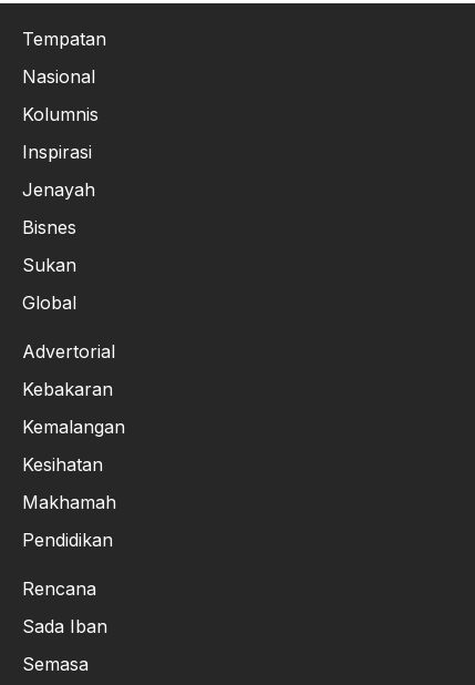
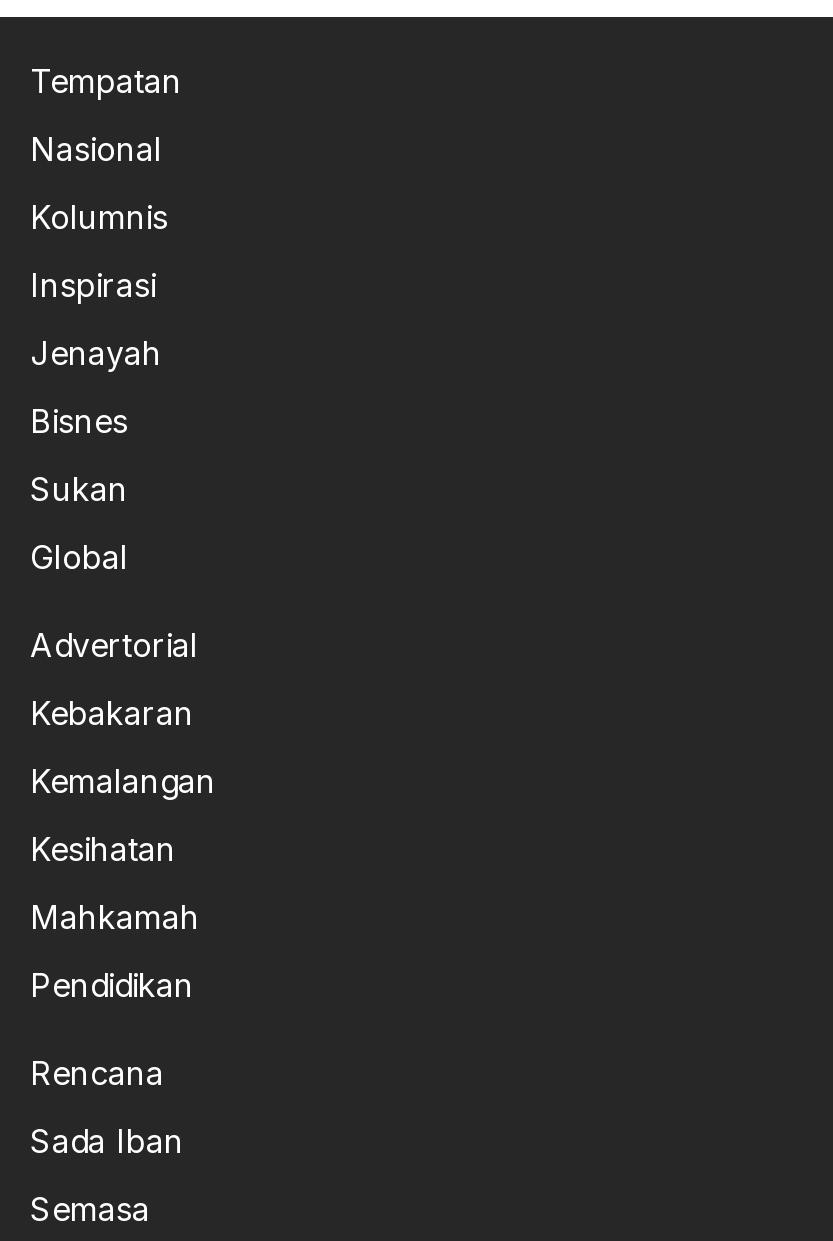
- Makhamah
+ Mahkamah
